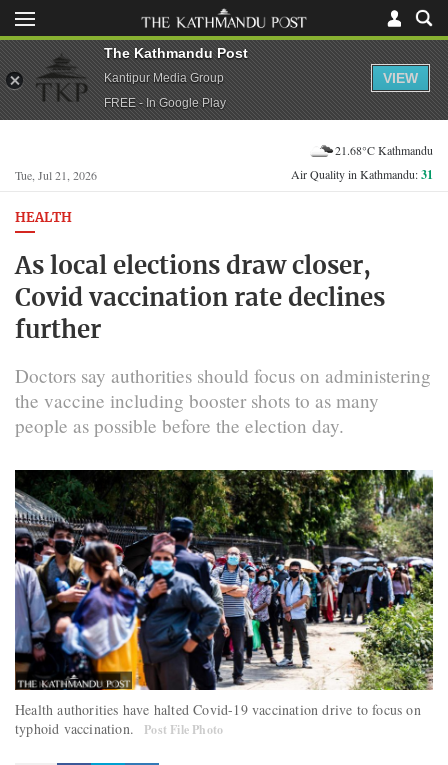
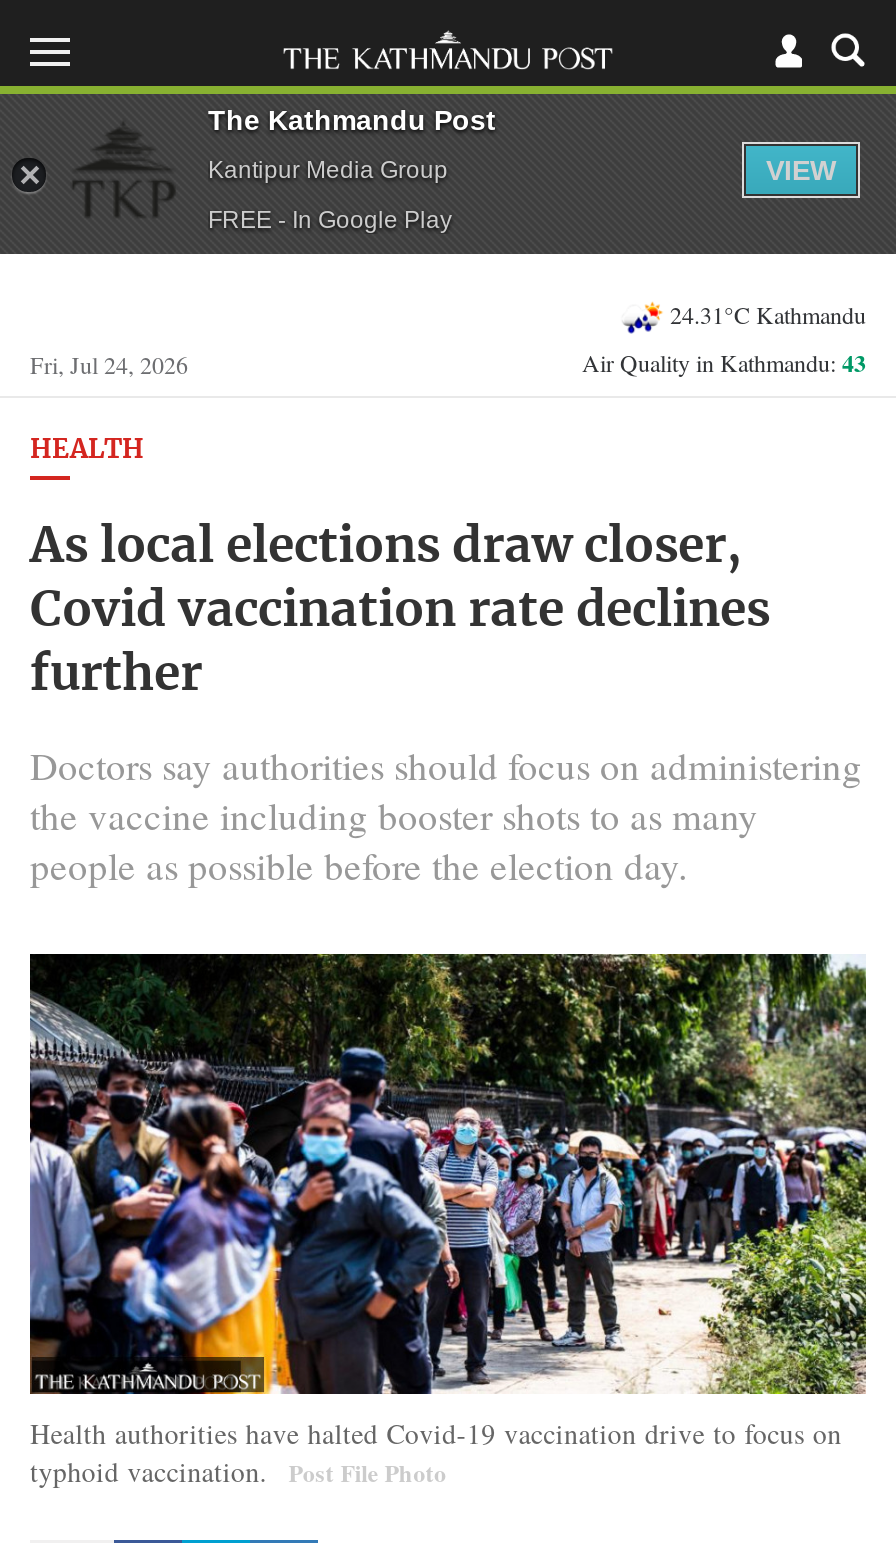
- 21.68°C Kathmandu
+ 24.31°C Kathmandu

- Tue, Jul 21, 2026
+ Fri, Jul 24, 2026

- Air Quality in Kathmandu: 31
+ Air Quality in Kathmandu: 43
